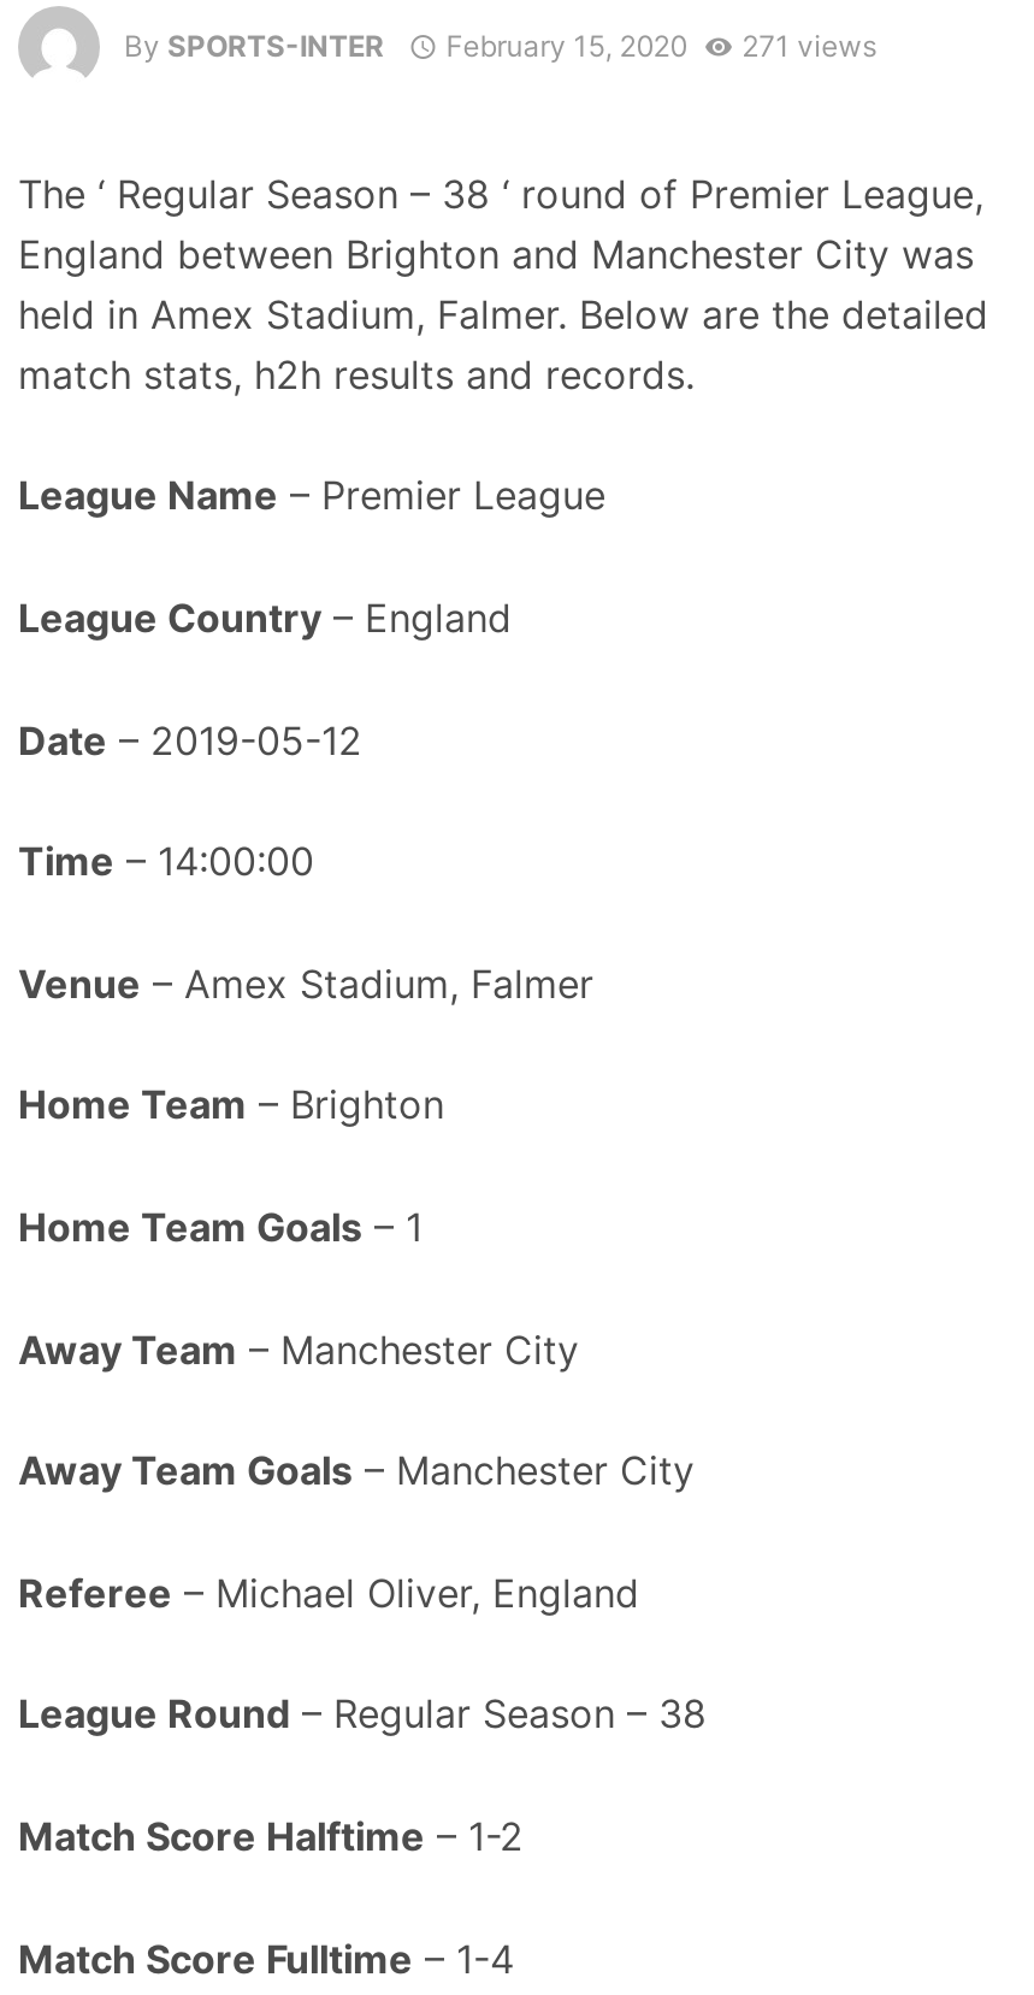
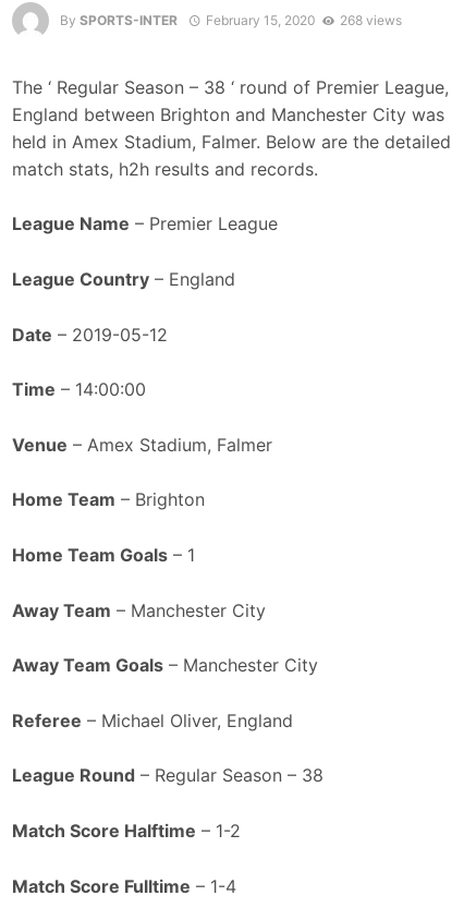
- By SPORTS-INTER February 15, 2020 271 views
+ By SPORTS-INTER February 15, 2020 268 views
